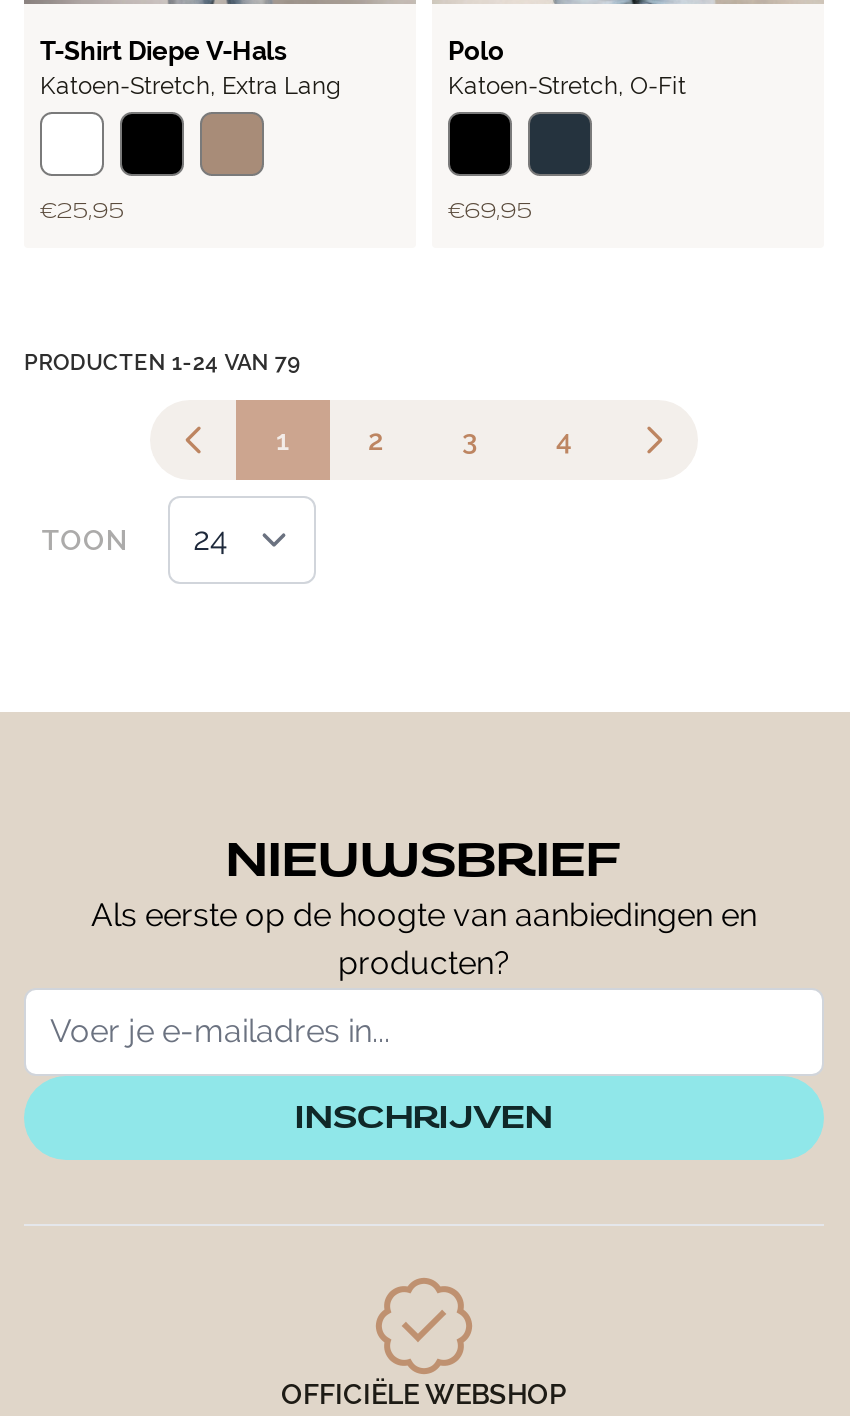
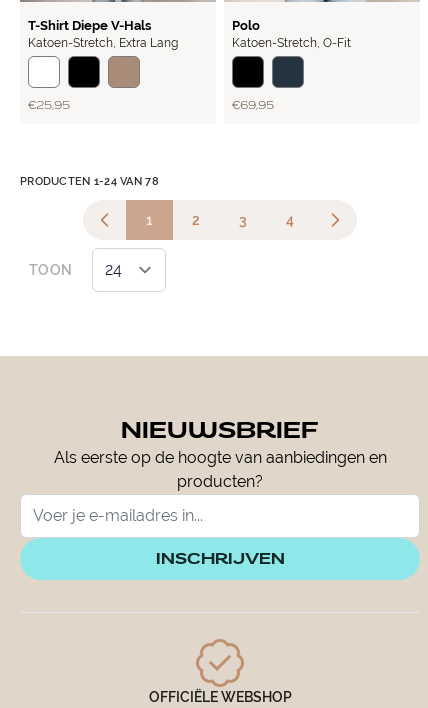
- PRODUCTEN 1-24 VAN 79
+ PRODUCTEN 1-24 VAN 78
